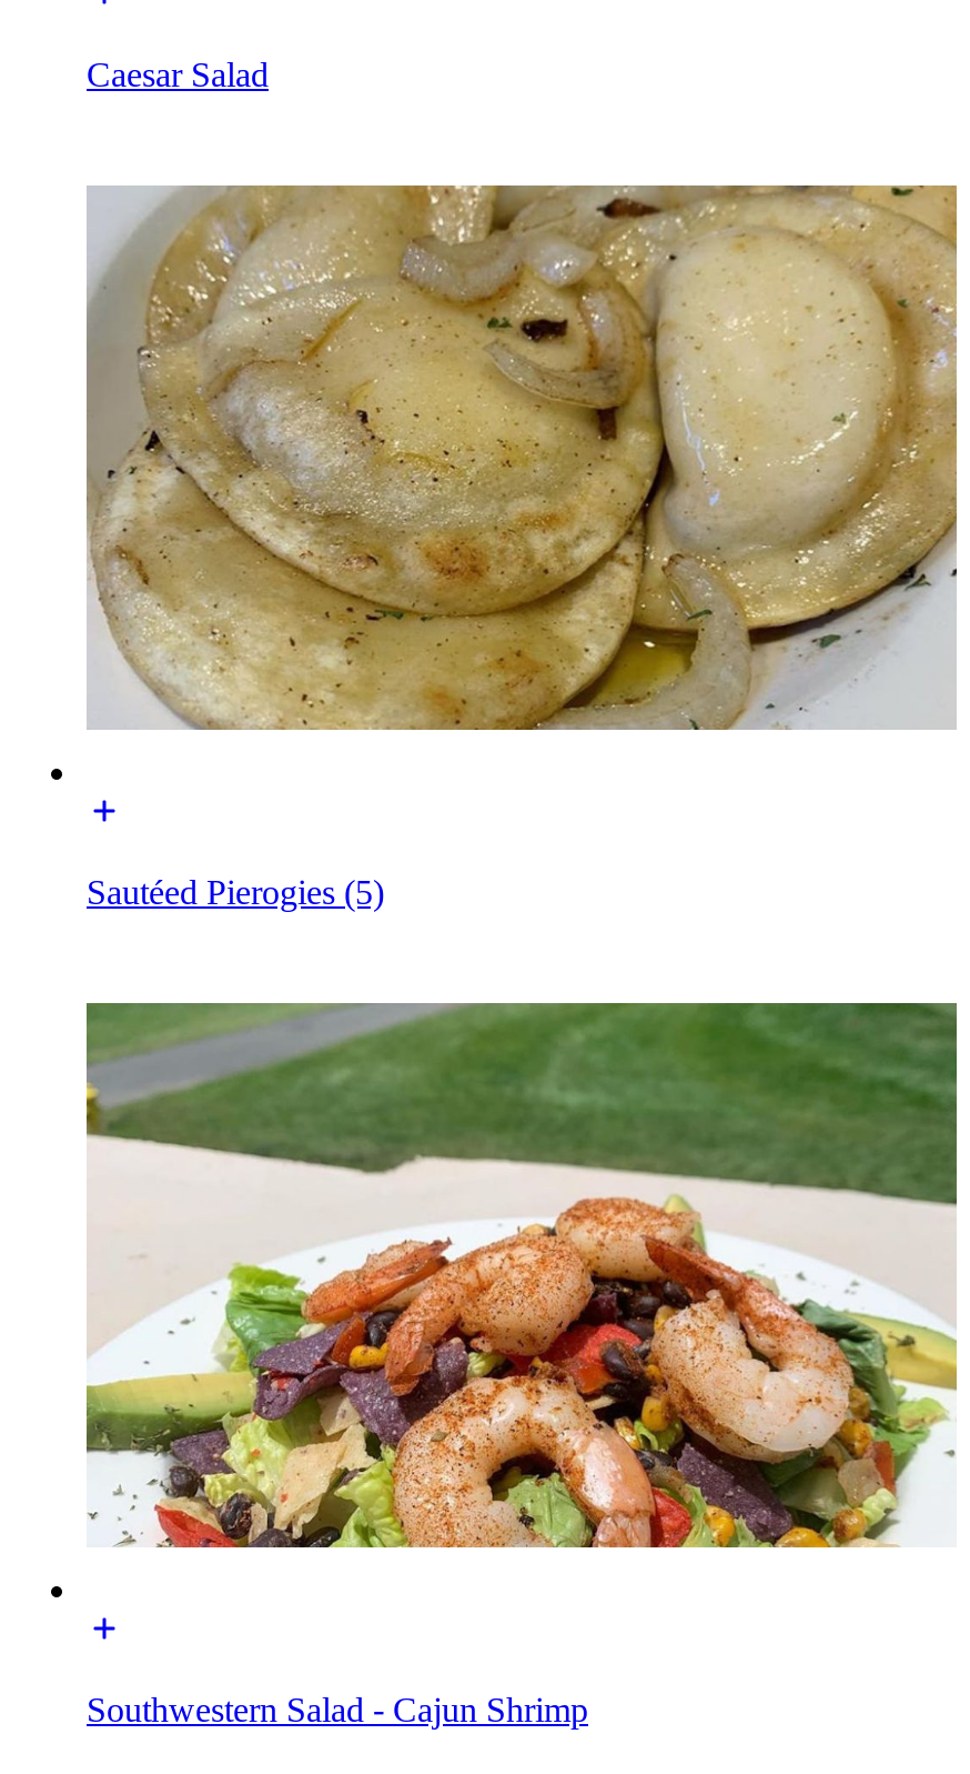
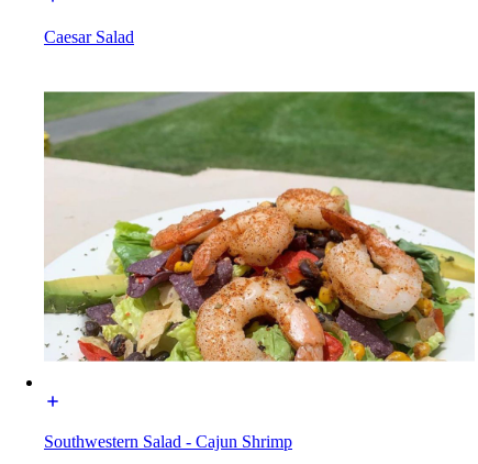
- [image]

- Sautéed Pierogies (5)
